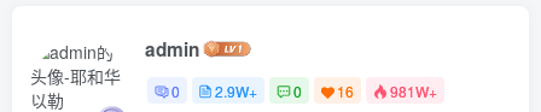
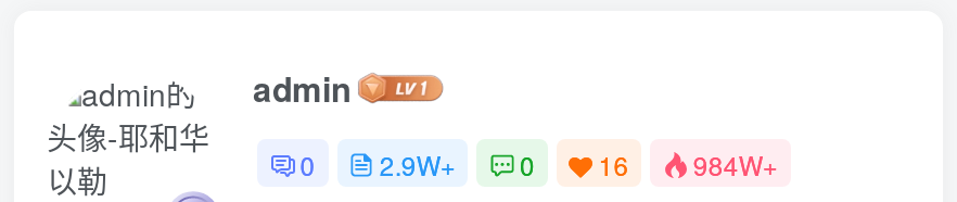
- 0 2.9W+ 0 16 981W+
+ 0 2.9W+ 0 16 984W+
